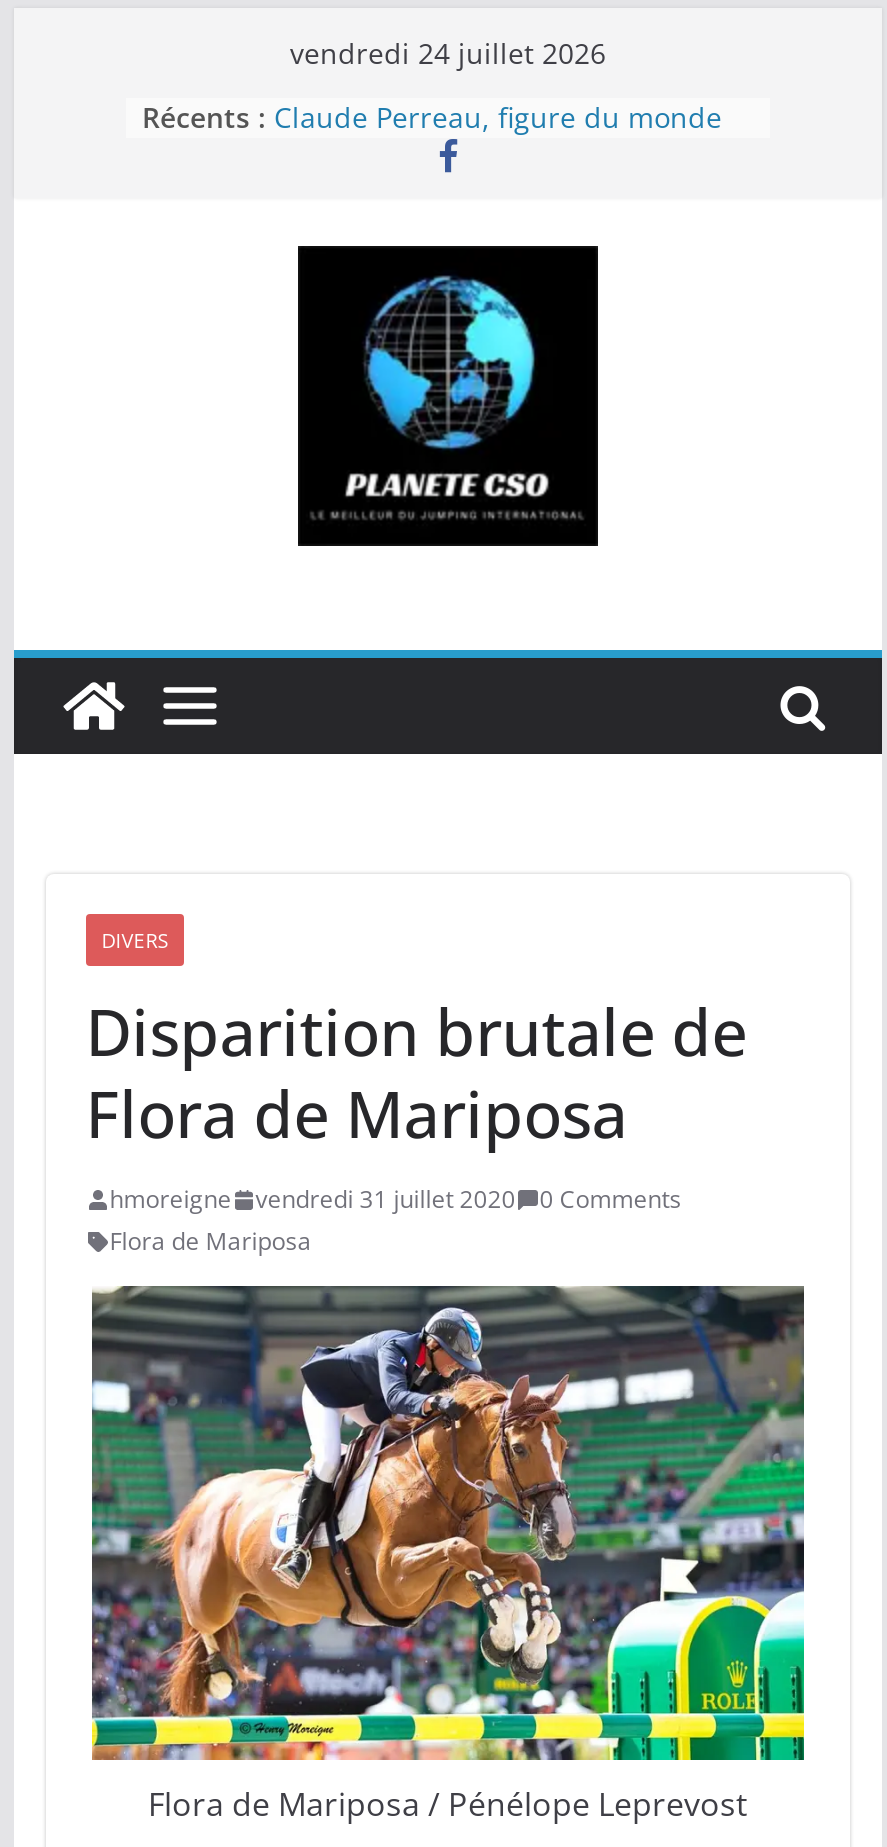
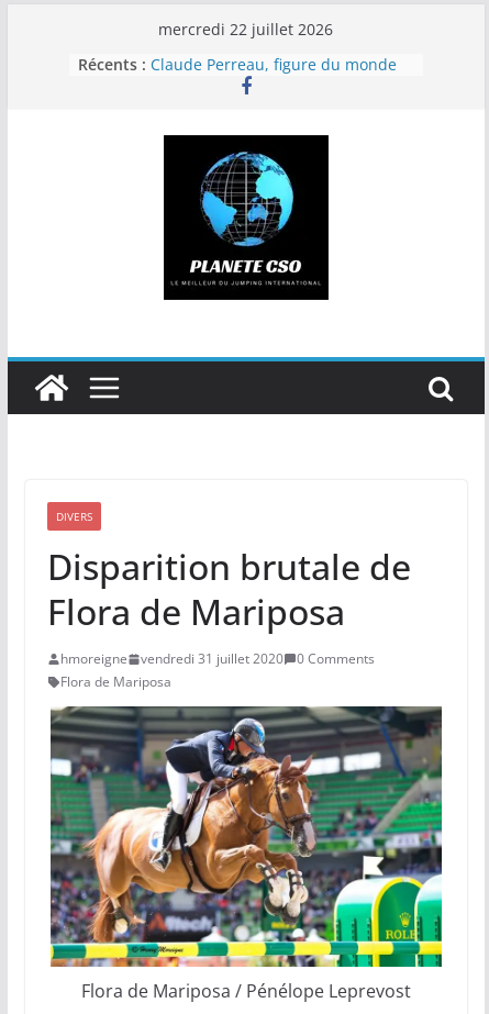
- vendredi 24 juillet 2026
+ mercredi 22 juillet 2026
